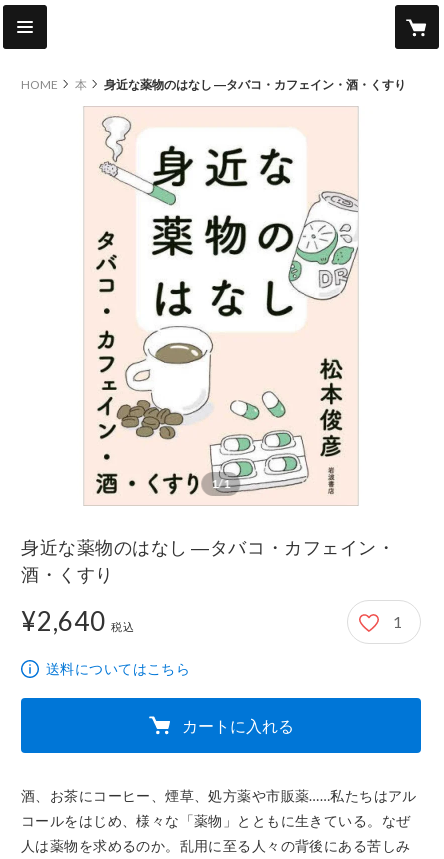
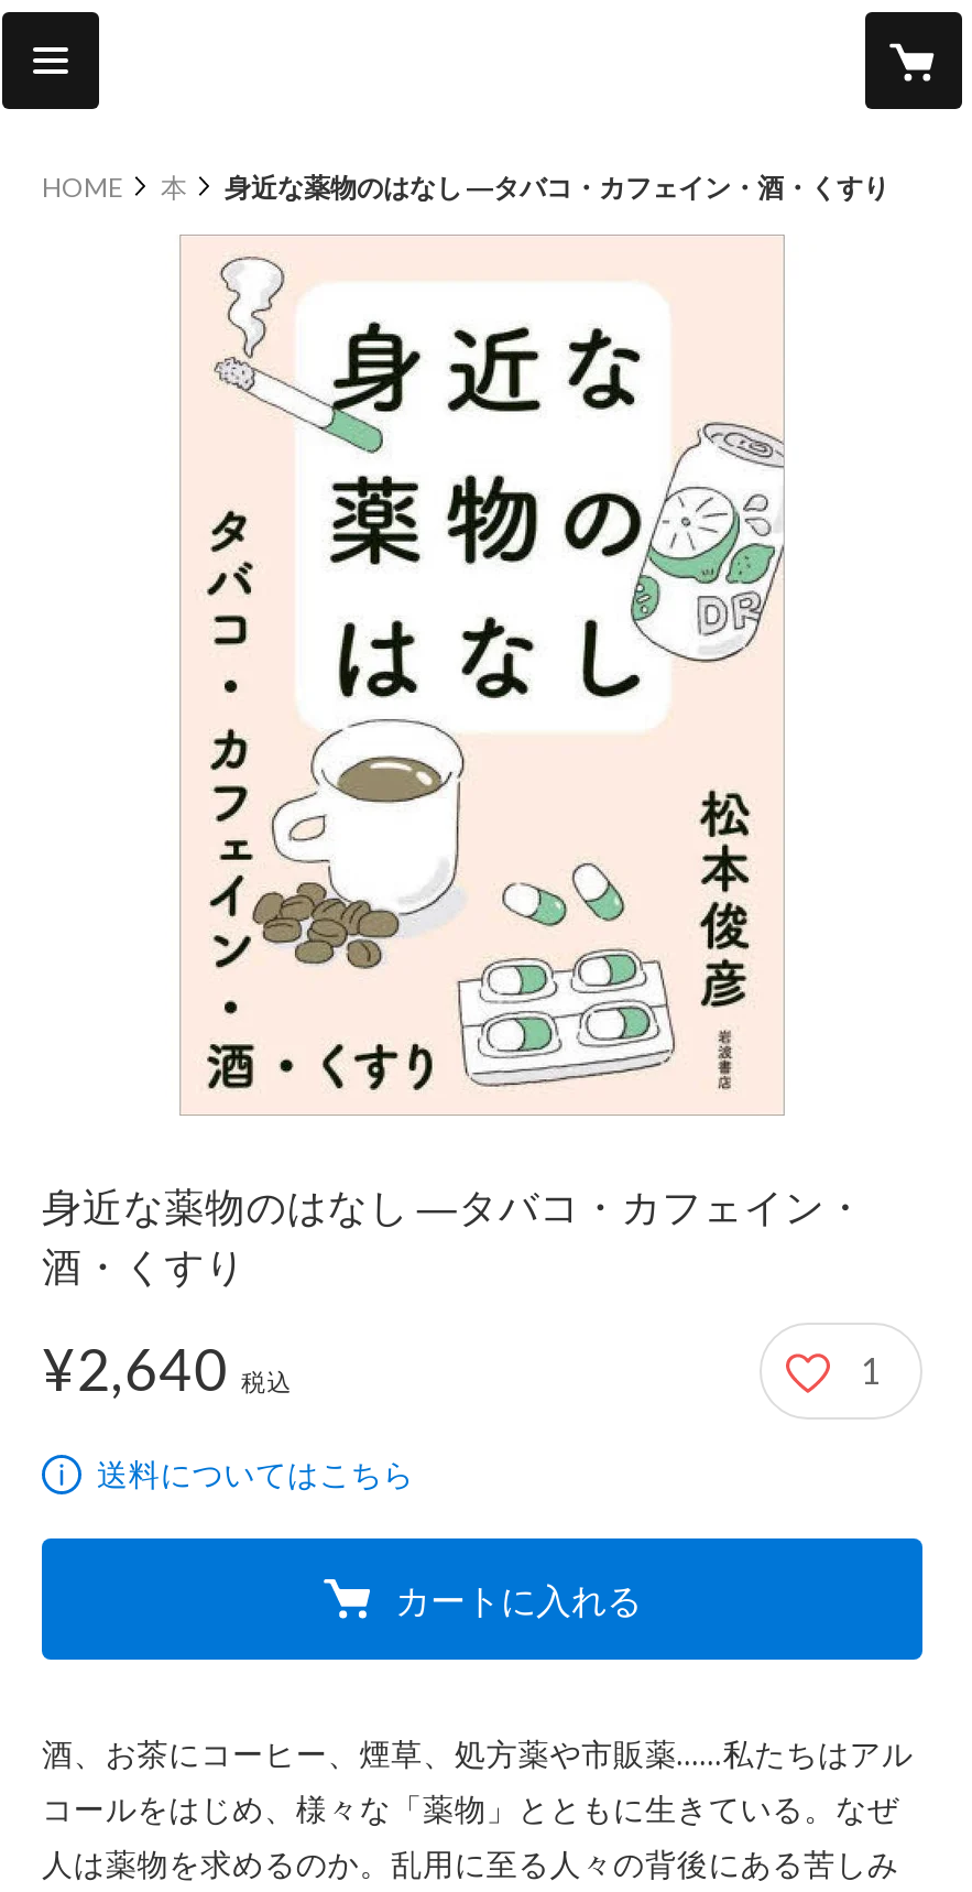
- 1/1
